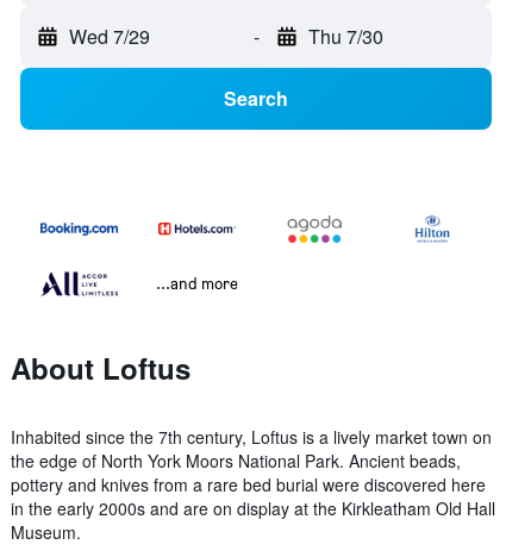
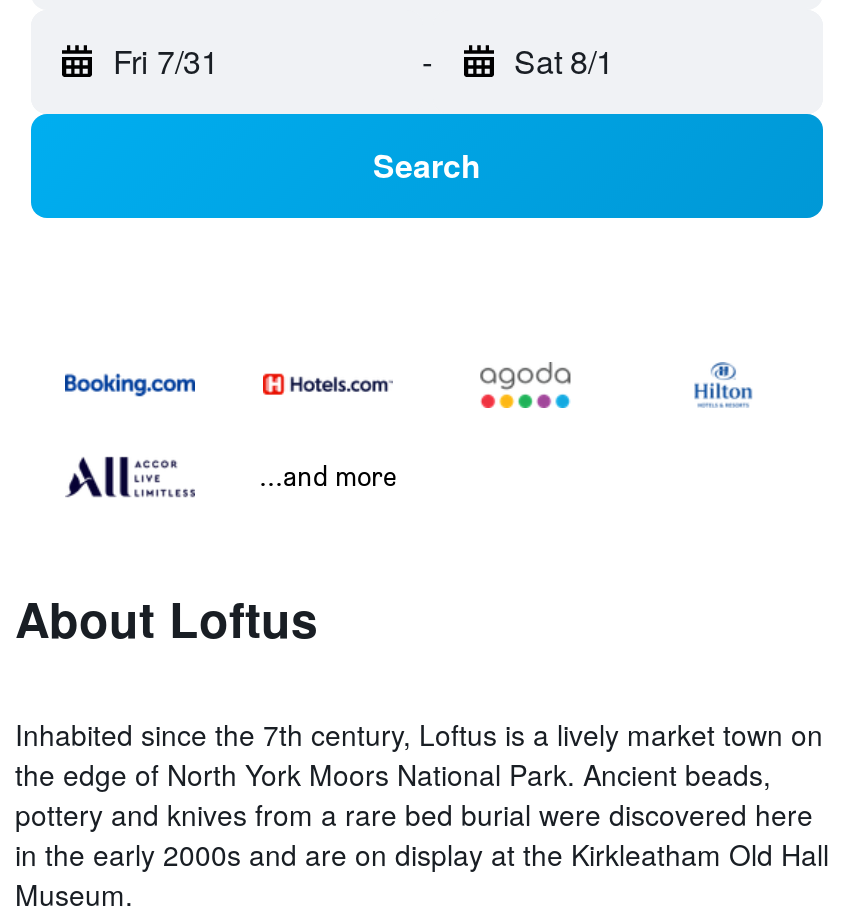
- Wed 7/29
+ Fri 7/31

- Thu 7/30
+ Sat 8/1
